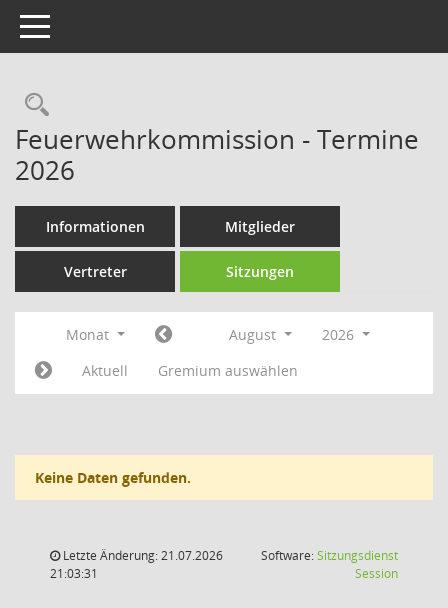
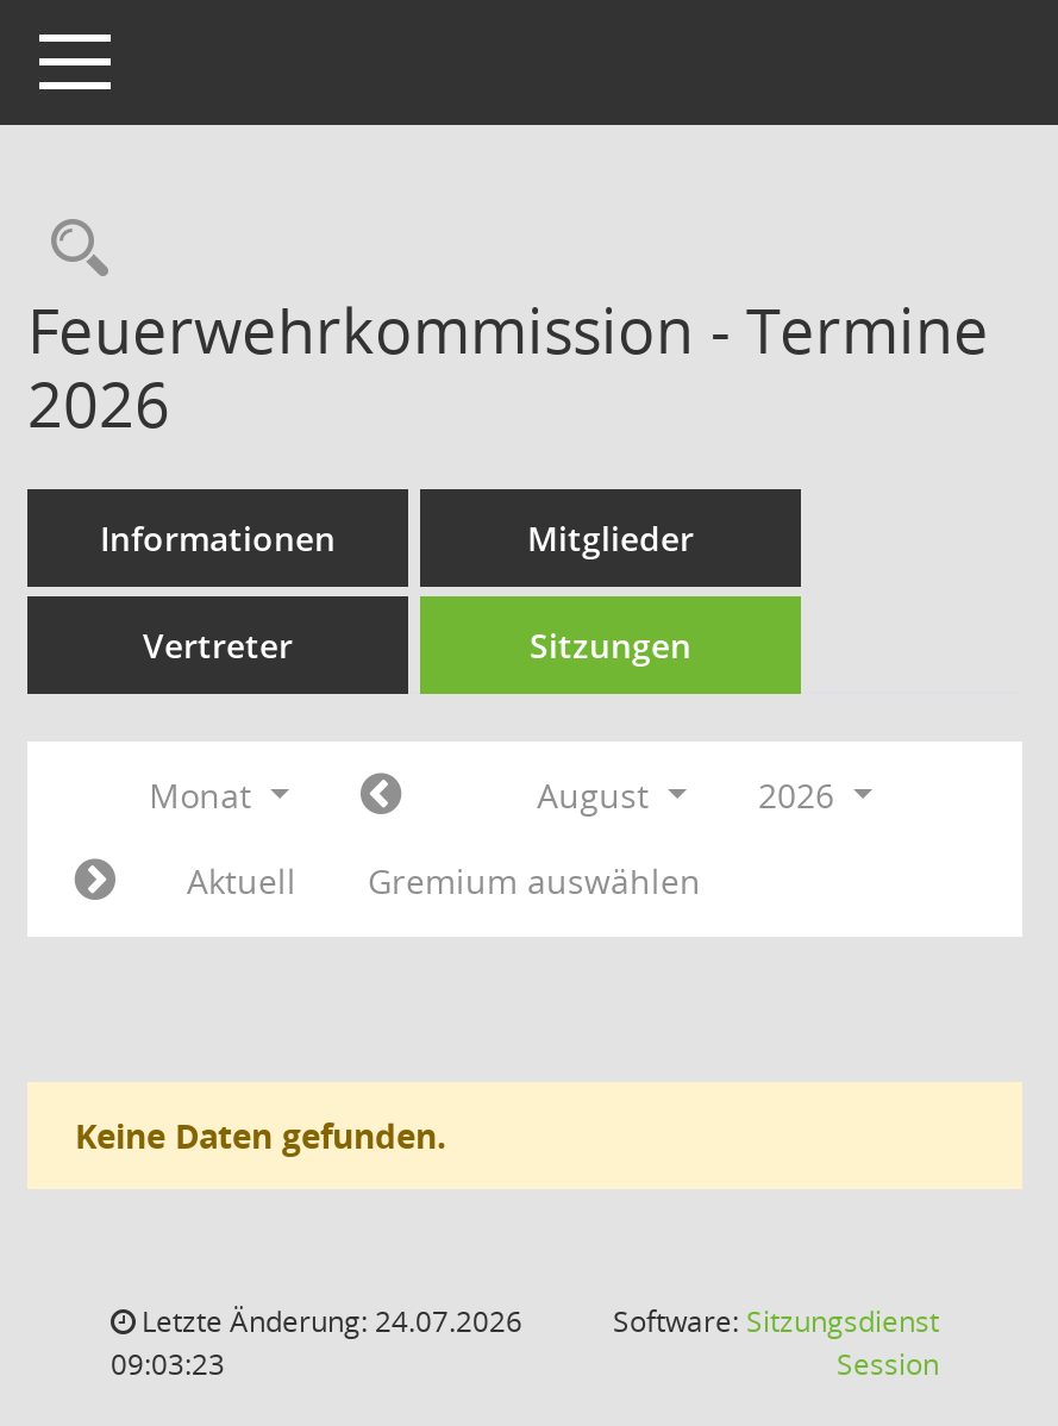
- Letzte Änderung: 21.07.2026
+ Letzte Änderung: 24.07.2026

- 21:03:31
+ 09:03:23
